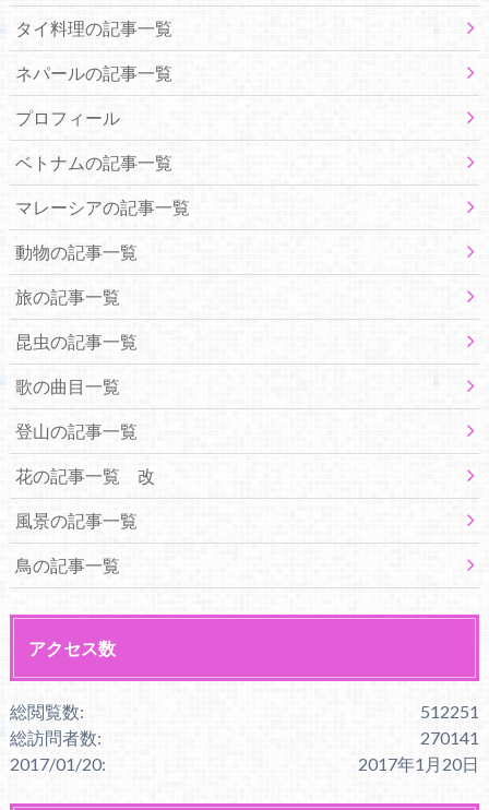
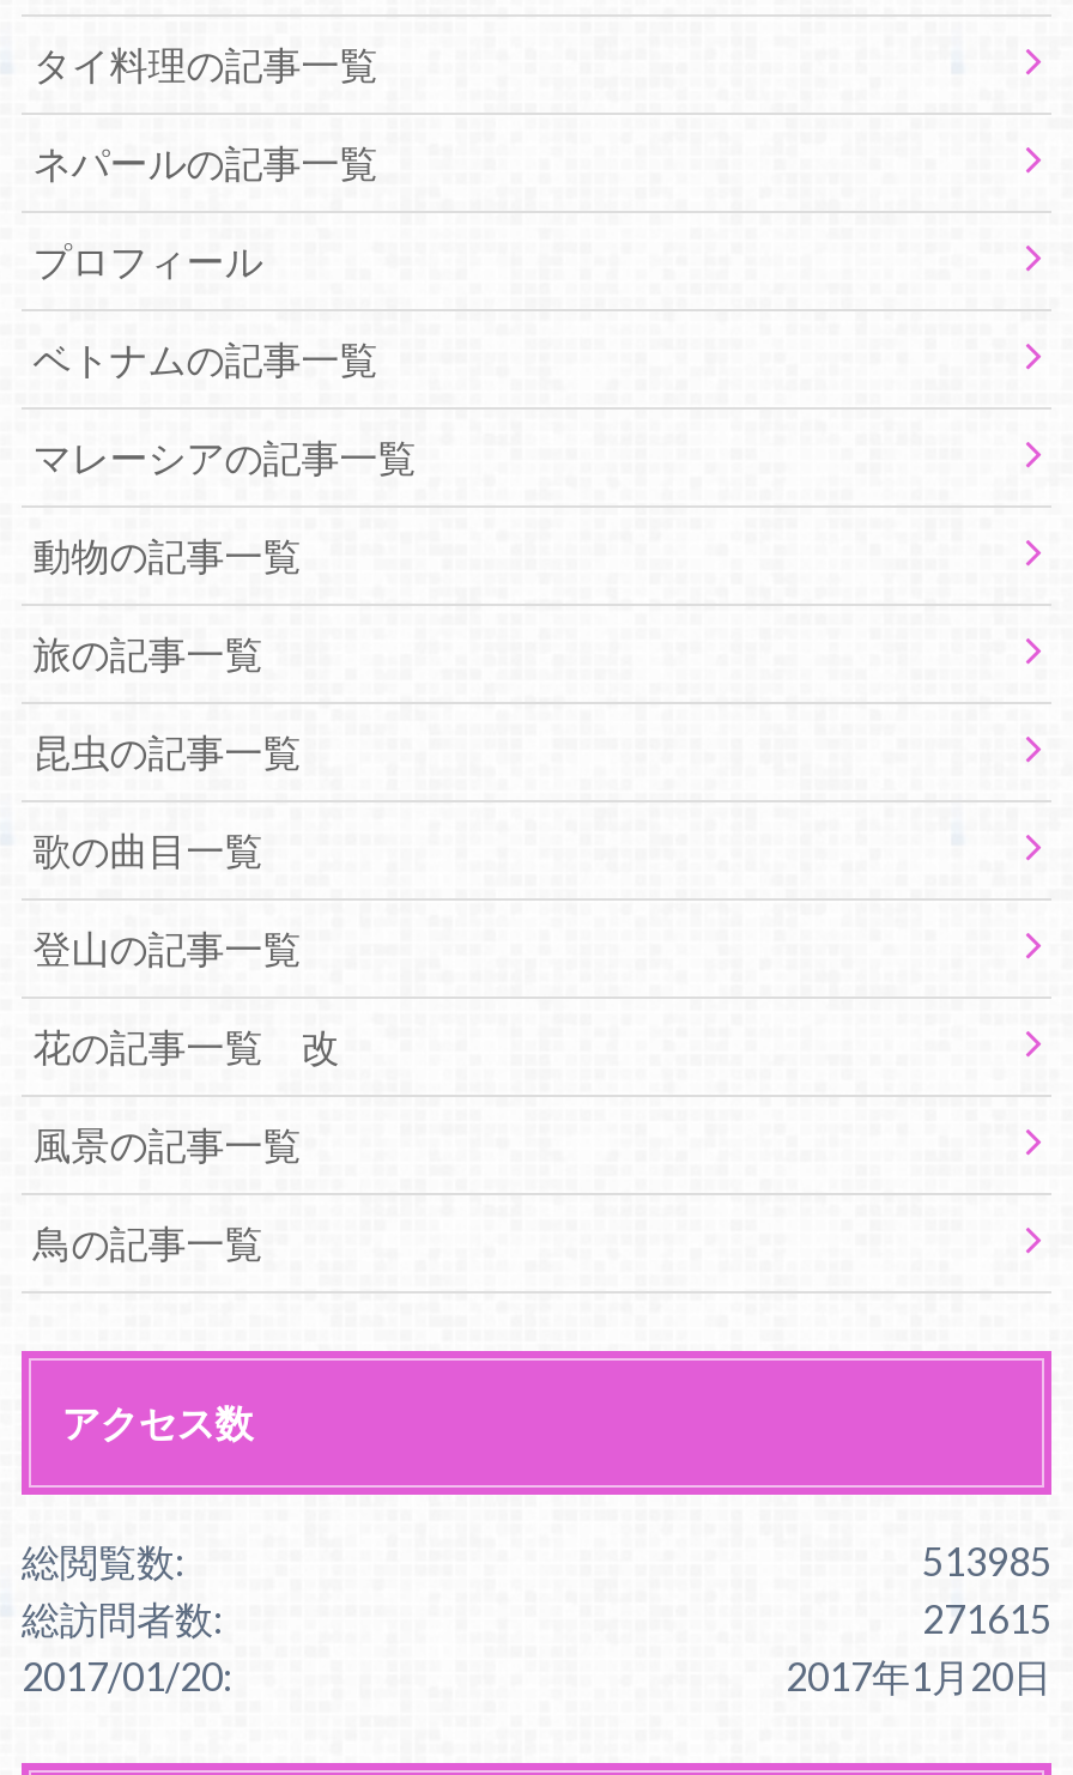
- 512251
+ 513985

- 270141
+ 271615
